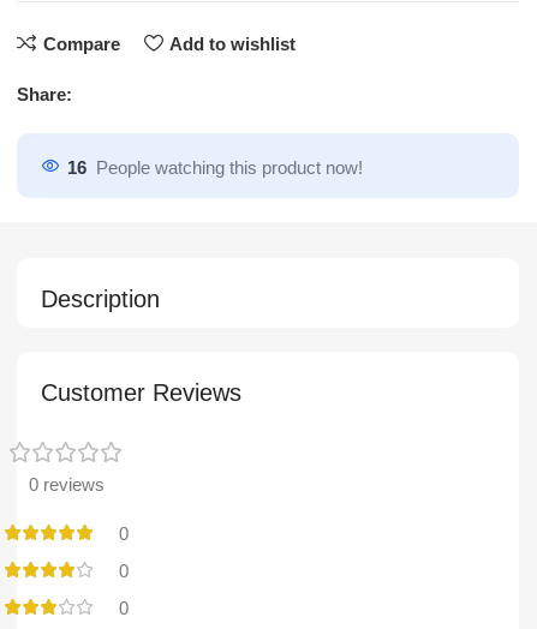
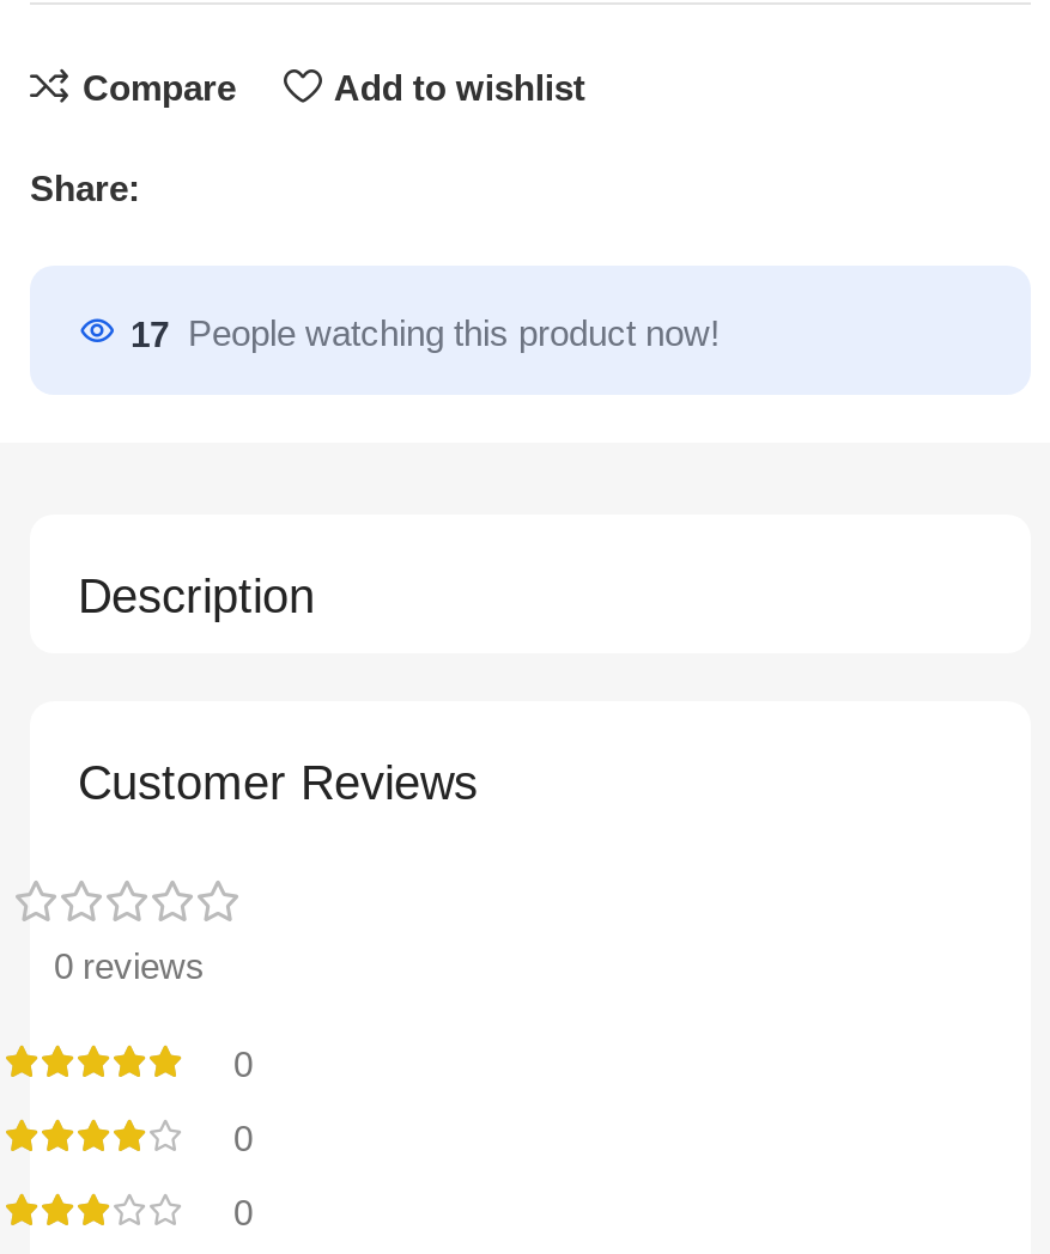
- 16 People watching this product now!
+ 17 People watching this product now!
